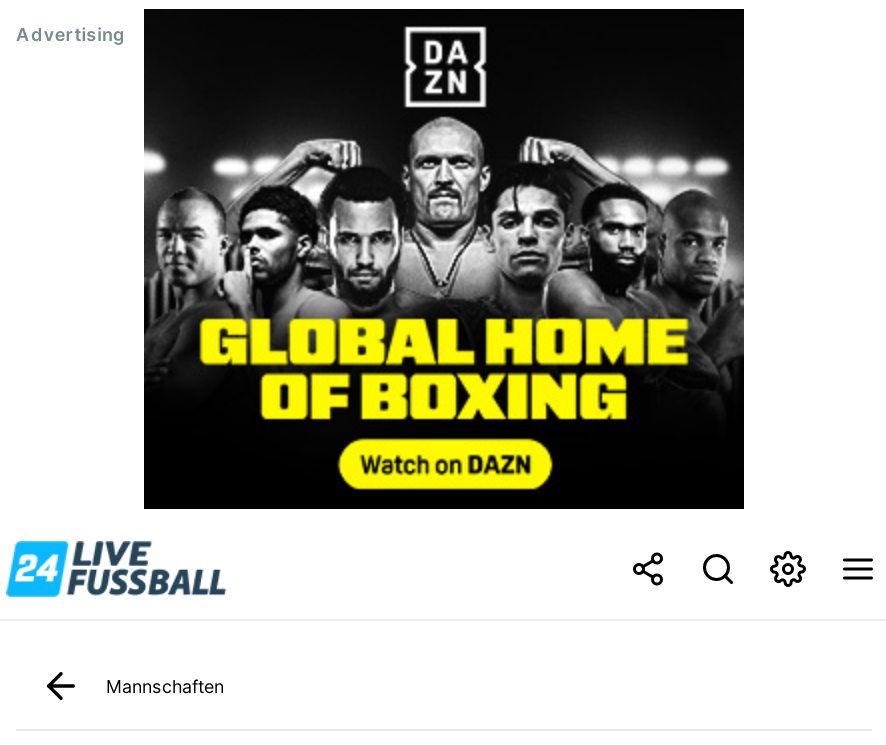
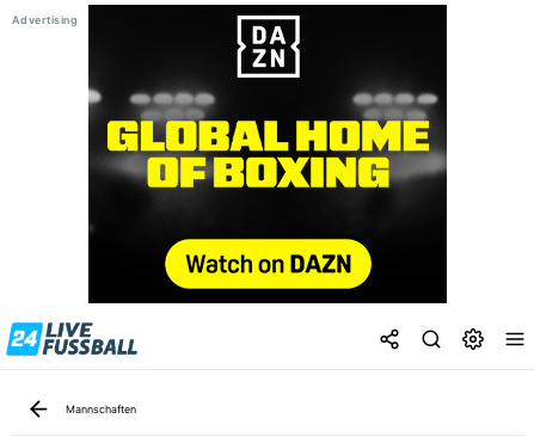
- [image]
+ [image]
